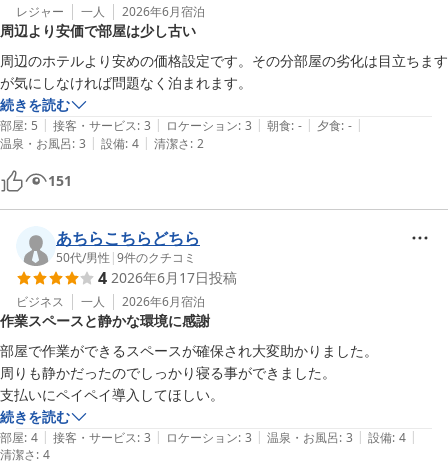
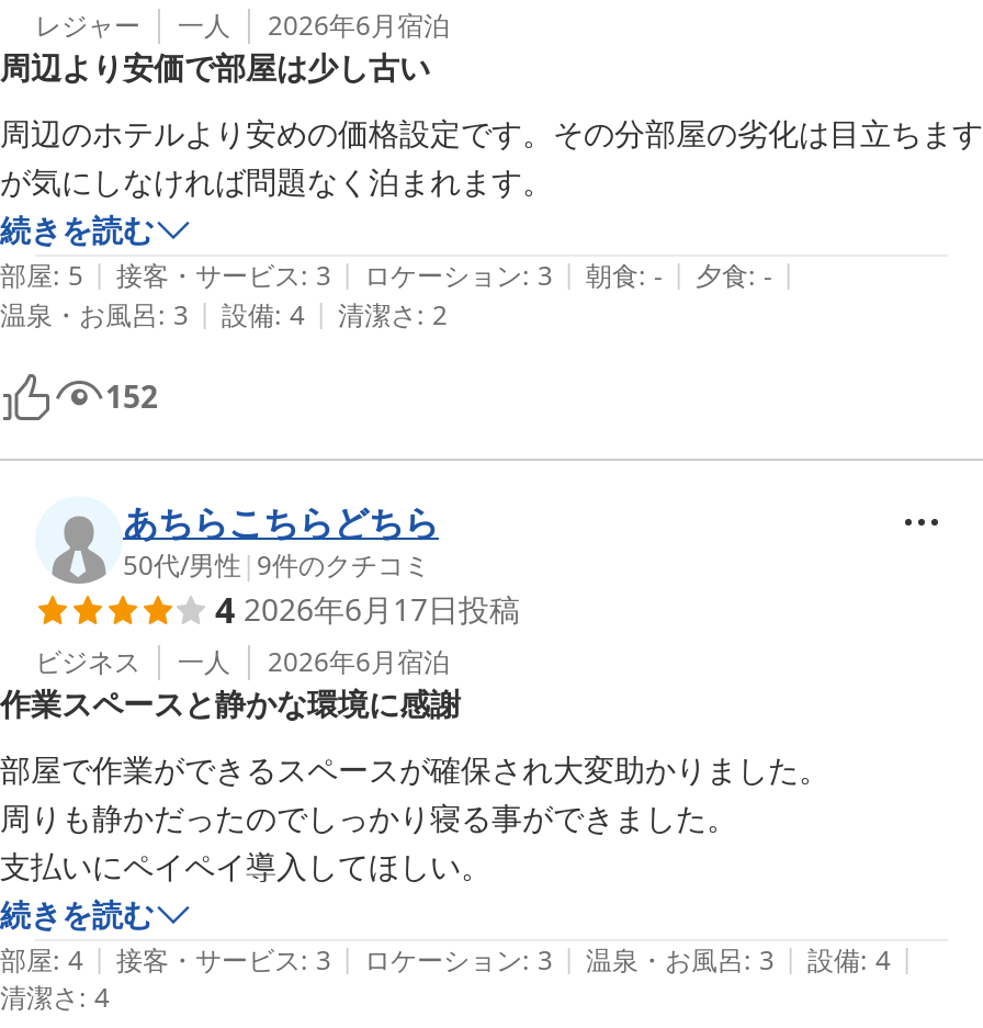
- 151
+ 152
